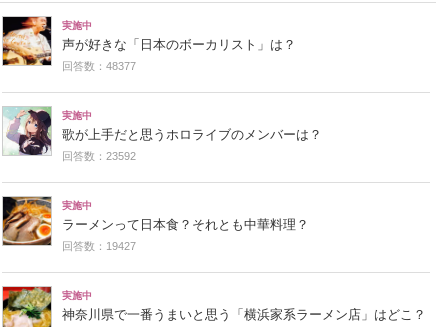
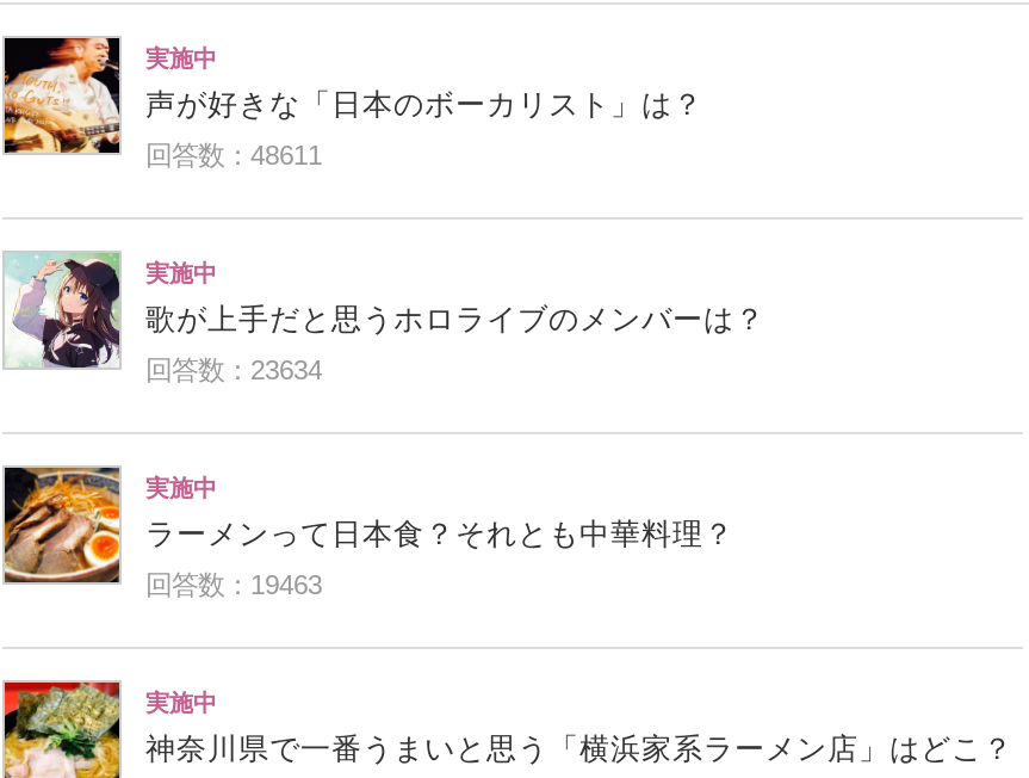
- 回答数：48377
+ 回答数：48611

- 回答数：23592
+ 回答数：23634

- 回答数：19427
+ 回答数：19463
